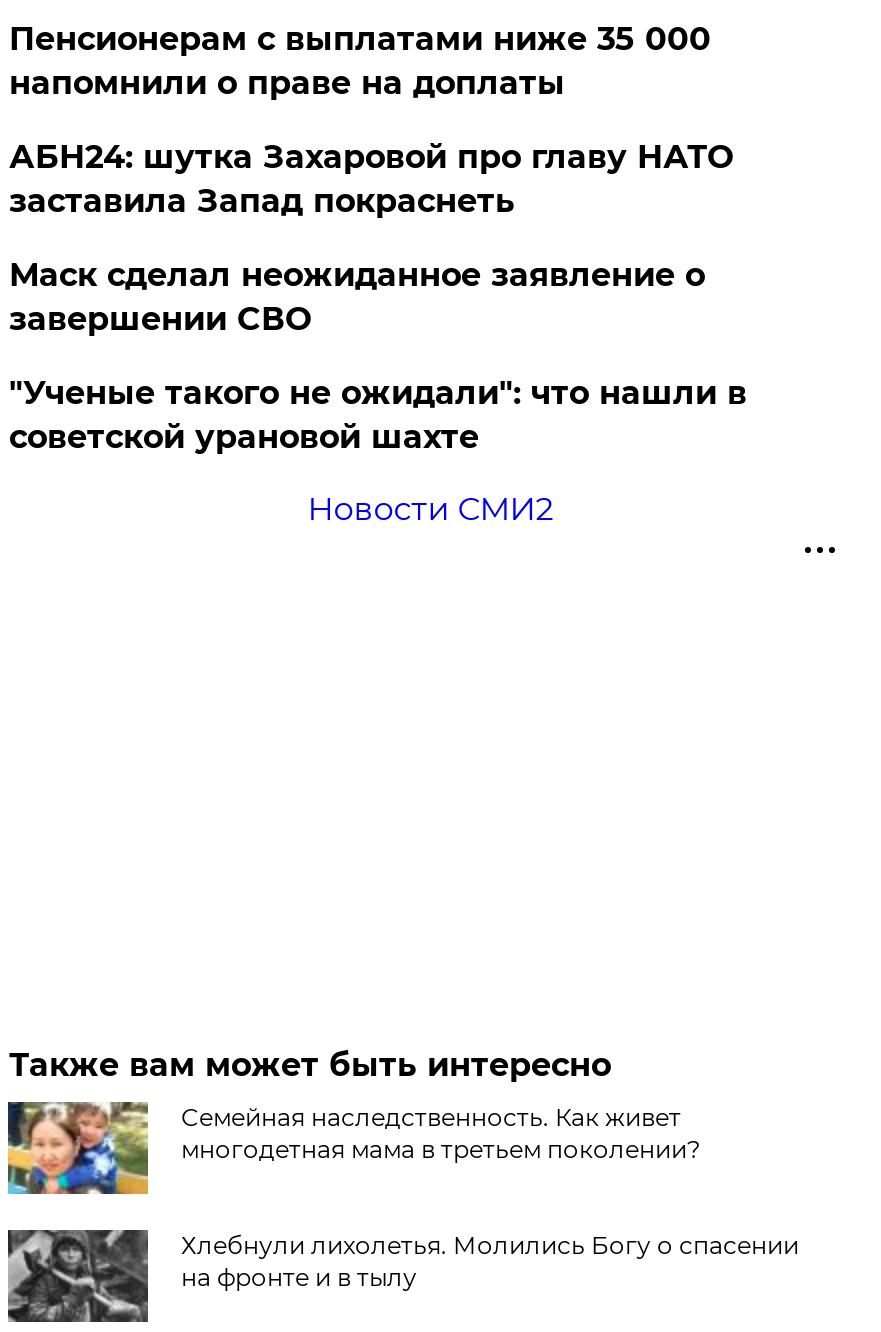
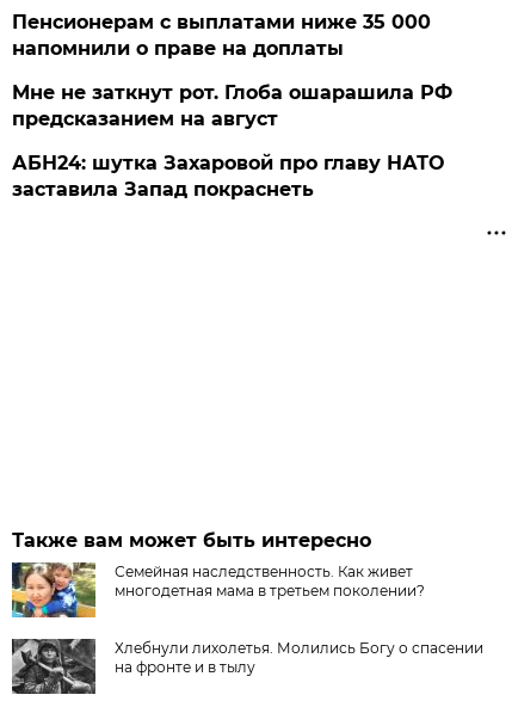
+ Мне не заткнут рот. Глоба ошарашила РФ
+ предсказанием на август

moved down: АБН24: шутка Захаровой про главу НАТО | заставила Запад покраснеть

- Маск сделал неожиданное заявление о
- завершении СВО
- "Ученые такого не ожидали": что нашли в
- советской урановой шахте
- Новости СМИ2
